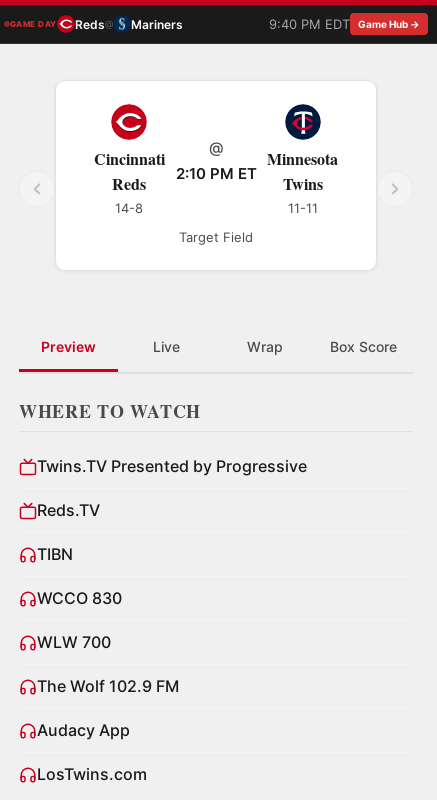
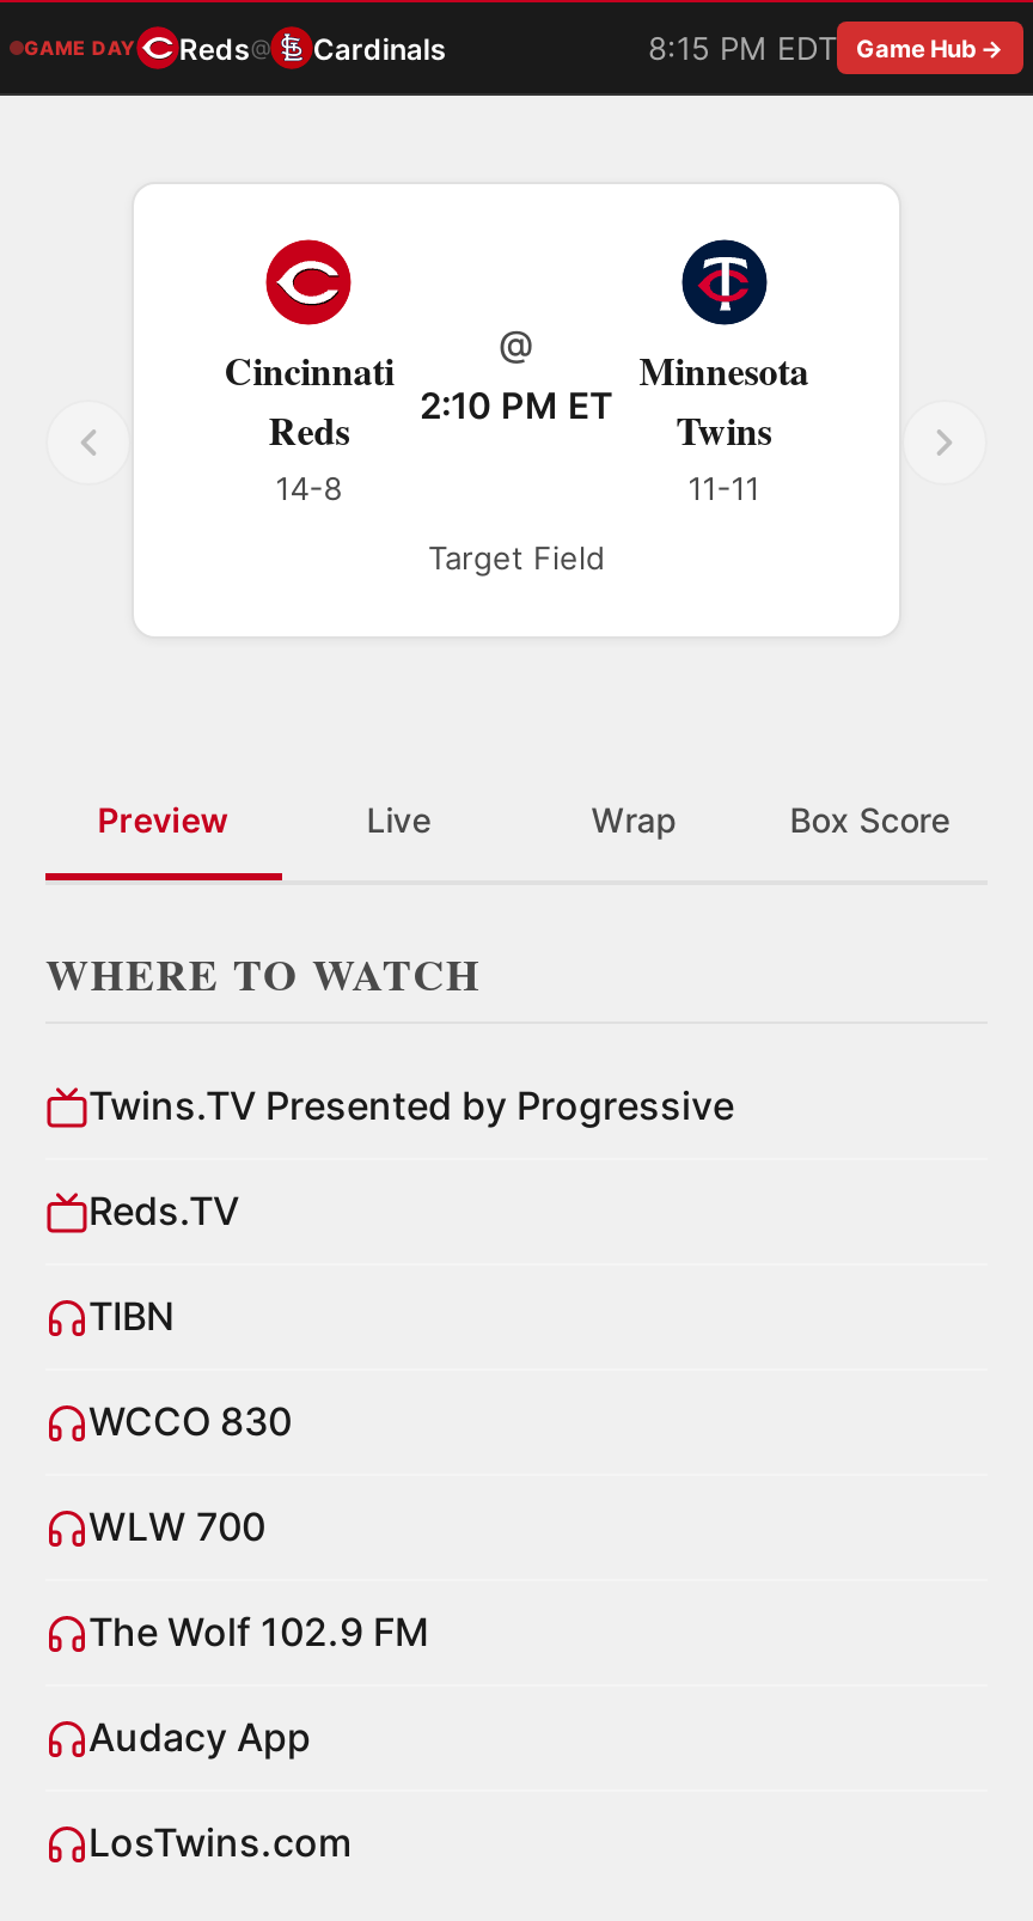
- Mariners
- 9:40 PM EDT
+ Cardinals
+ 8:15 PM EDT
